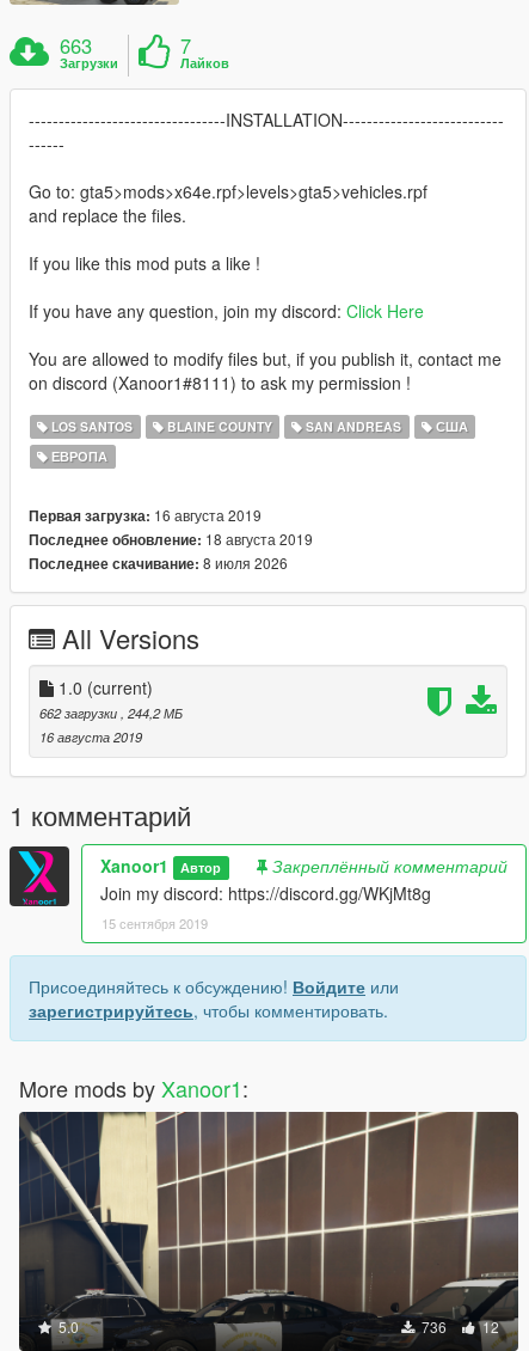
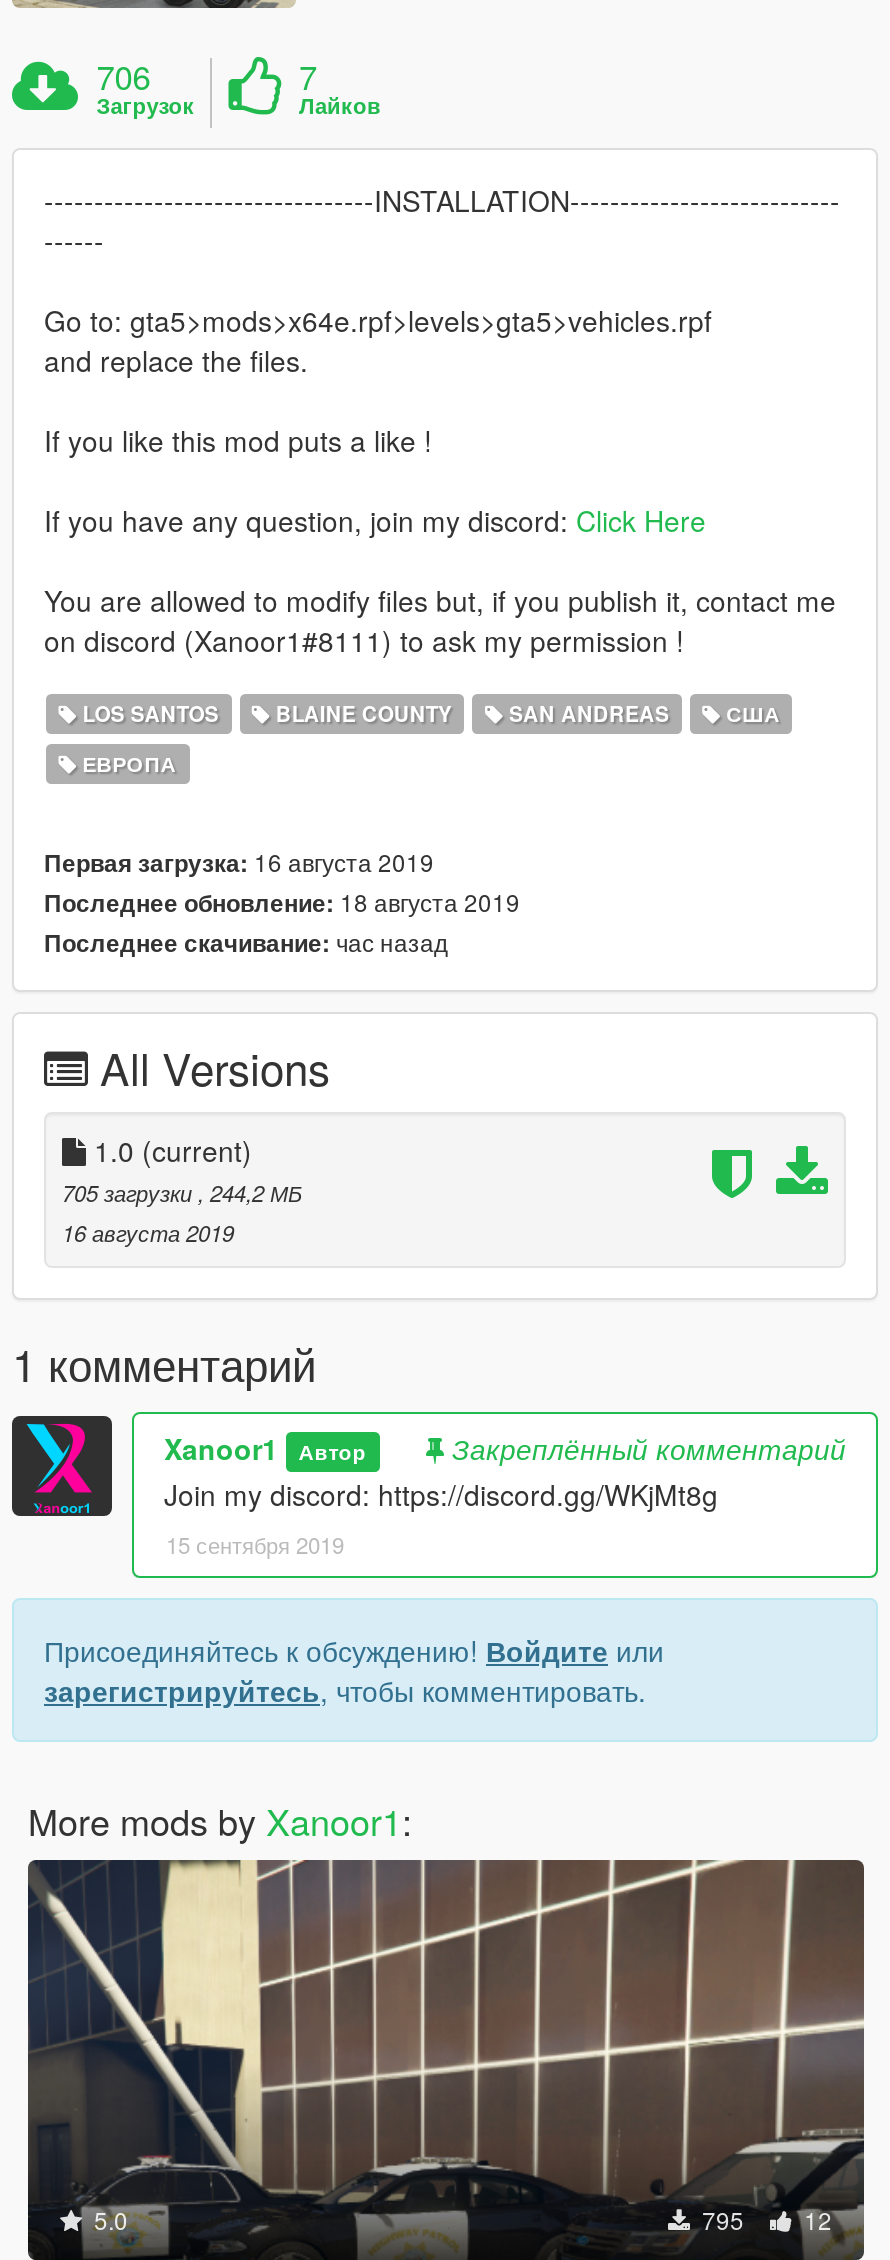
- 663
- Загрузки
+ 706
+ Загрузок

- Последнее скачивание: 8 июля 2026
+ Последнее скачивание: час назад

- 662 загрузки, 244,2 МБ
+ 705 загрузки, 244,2 МБ

- 736
+ 795
